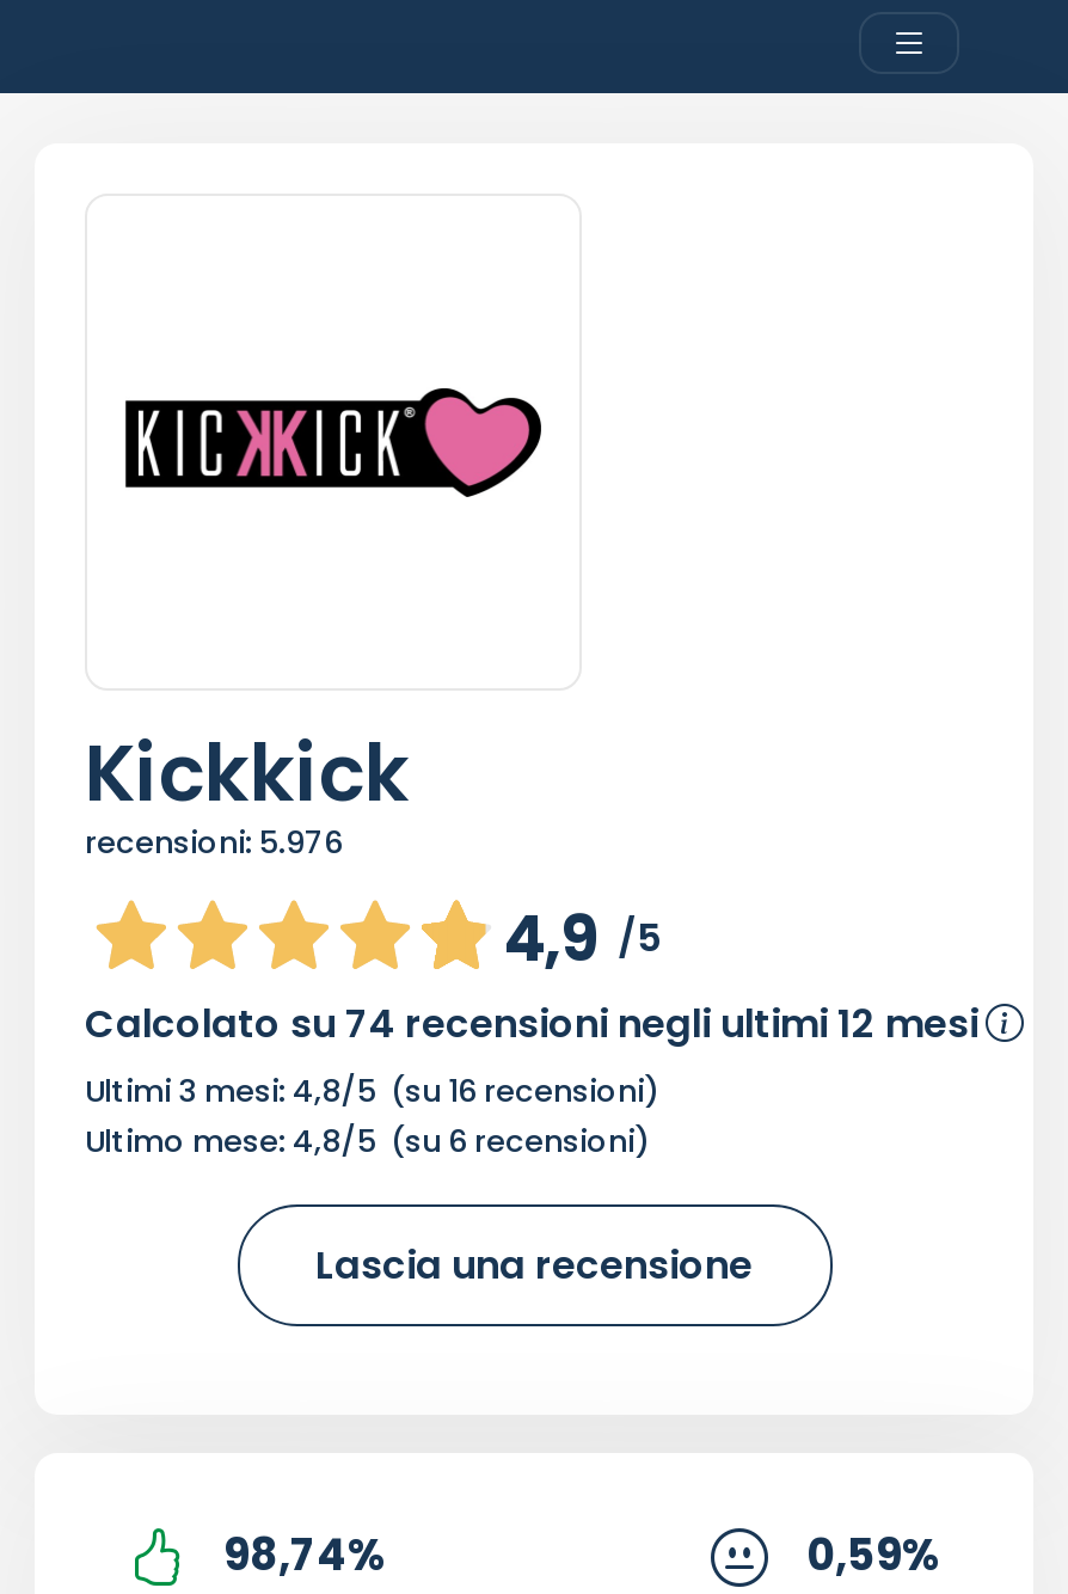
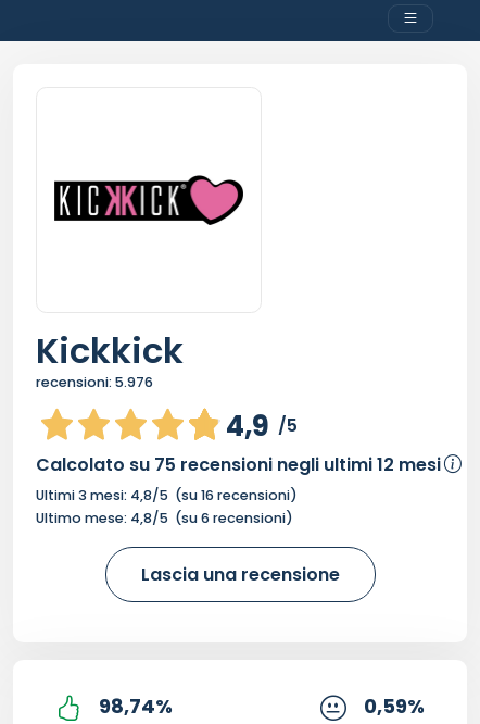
- Calcolato su 74 recensioni negli ultimi 12 mesi
+ Calcolato su 75 recensioni negli ultimi 12 mesi
